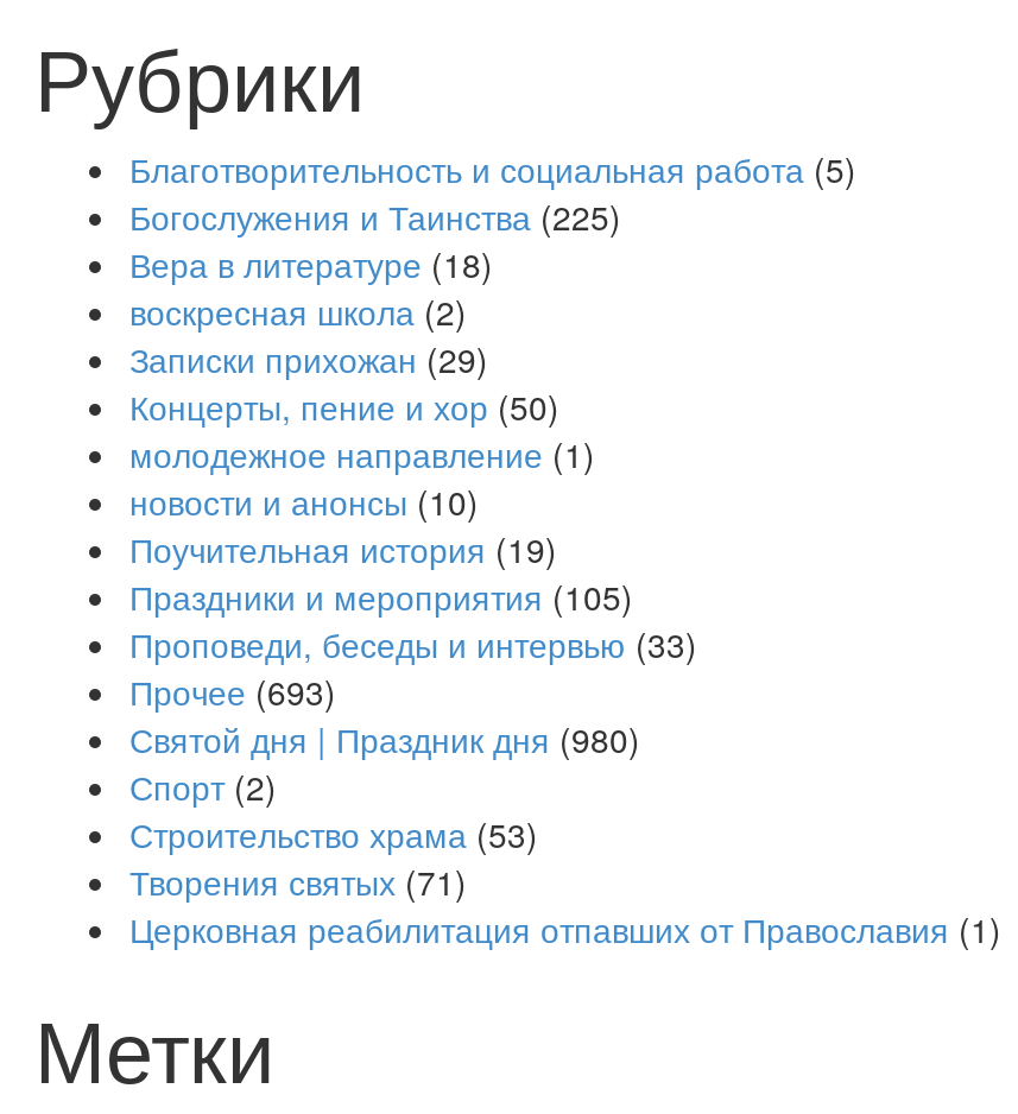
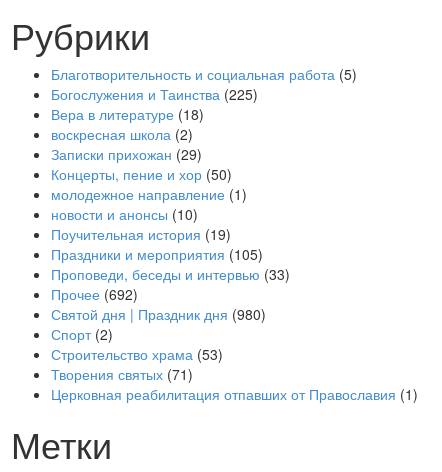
- Прочее (693)
+ Прочее (692)
